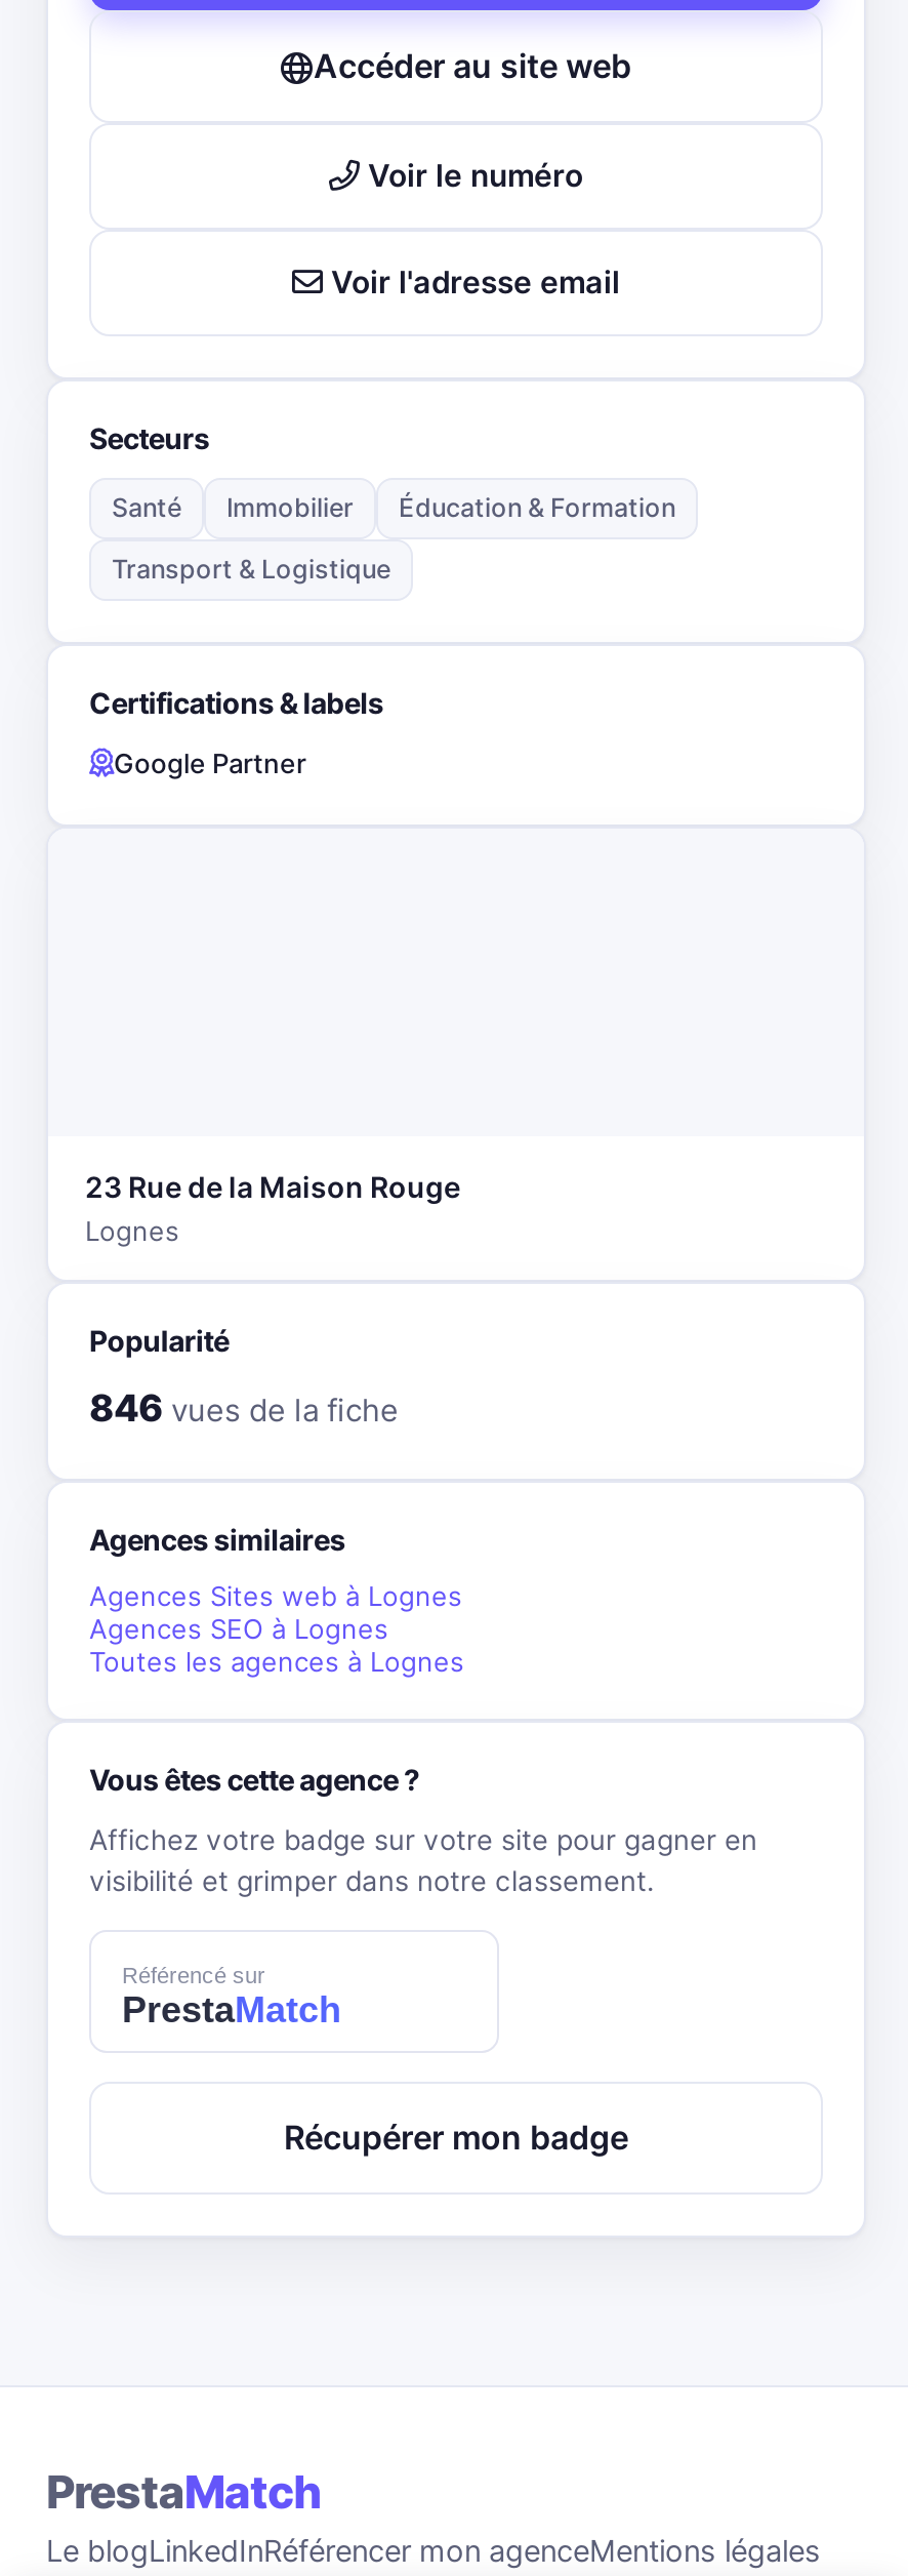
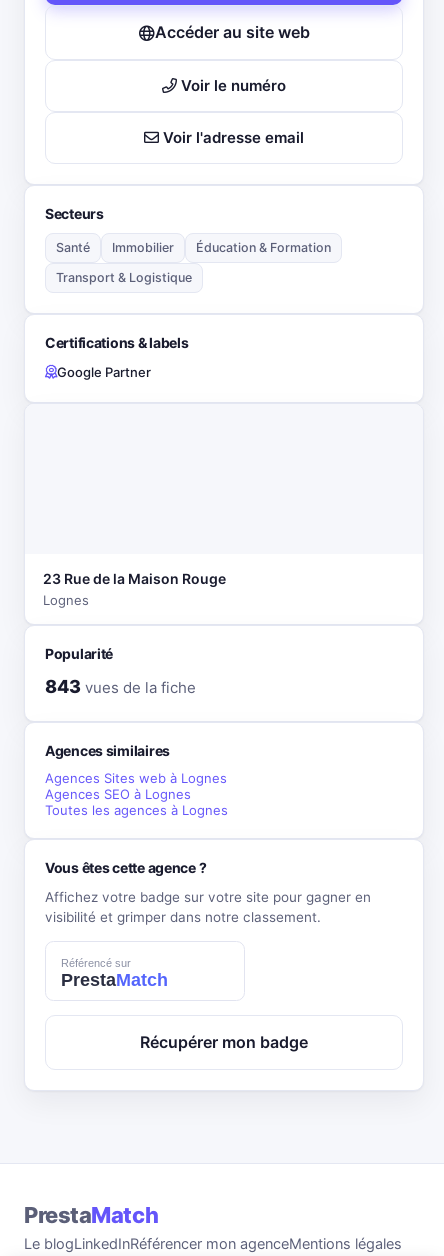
- 846 vues de la fiche
+ 843 vues de la fiche
